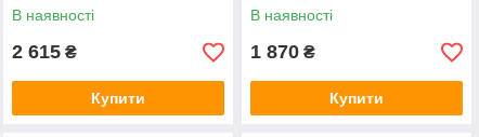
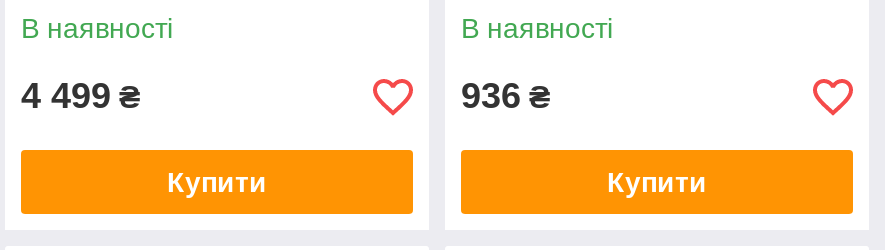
- 2 615 ₴
+ 4 499 ₴

- 1 870 ₴
+ 936 ₴
